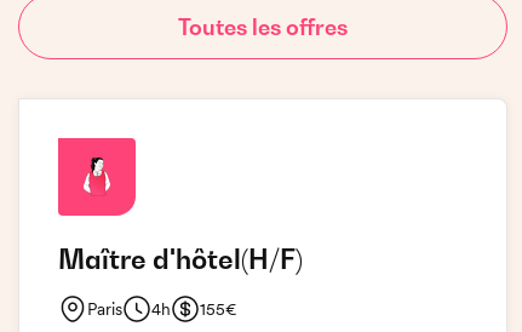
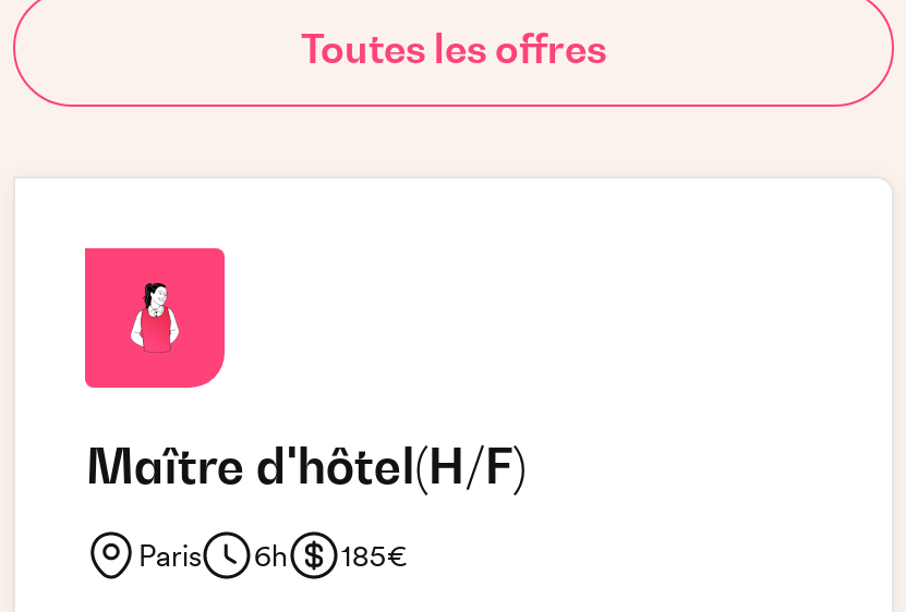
- 4h
- 155€
+ 6h
+ 185€
